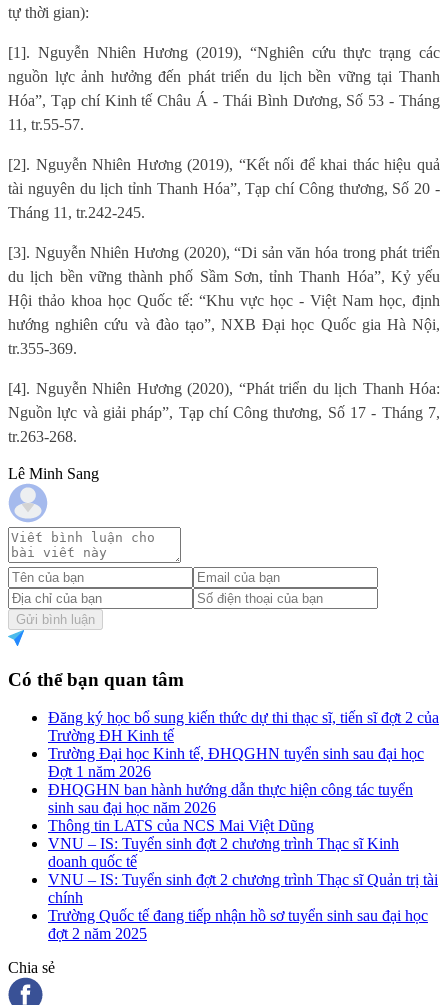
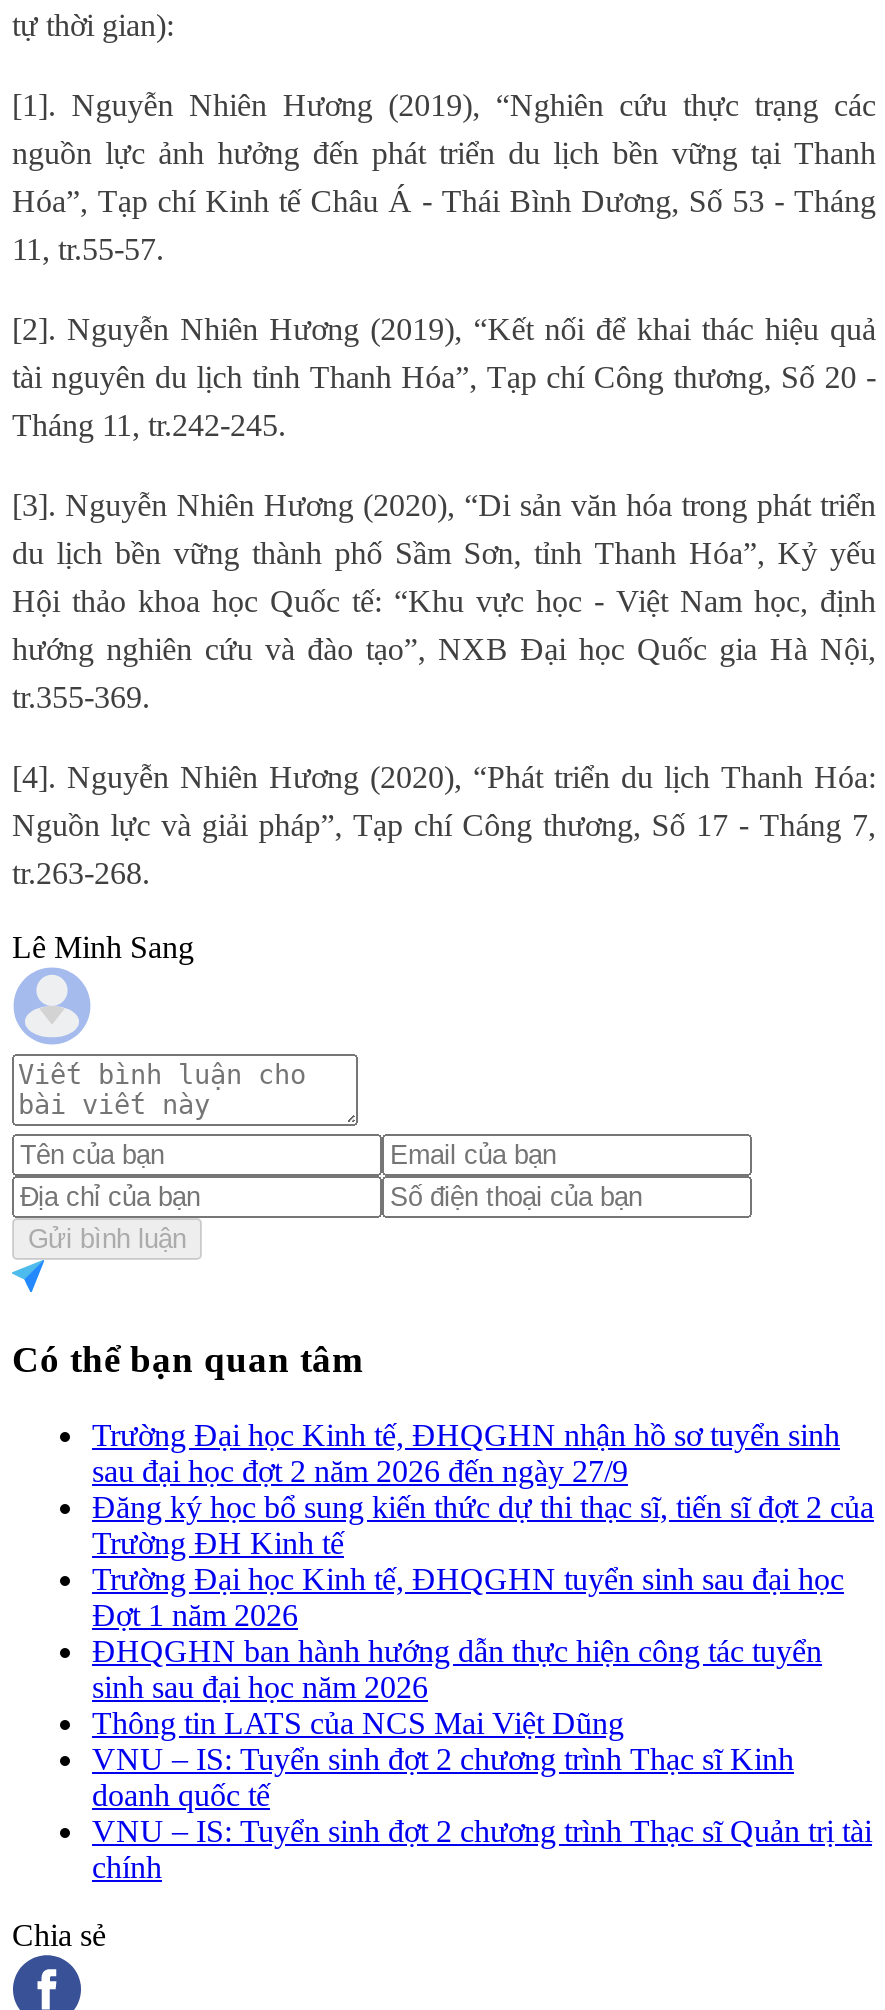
+ Trường Đại học Kinh tế, ĐHQGHN nhận hồ sơ tuyển sinh
+ sau đại học đợt 2 năm 2026 đến ngày 27/9

moved down: Đăng ký học bổ sung kiến thức dự thi thạc sĩ, tiến sĩ đợt 2 của | Trường ĐH Kinh tế | Trường Đại học Kinh tế, ĐHQGHN tuyển sinh sau đại học | ... | VNU – IS: Tuyển sinh đợt 2 chương trình Thạc sĩ Quản trị tài | chính

- Trường Quốc tế đang tiếp nhận hồ sơ tuyển sinh sau đại học
- đợt 2 năm 2025
